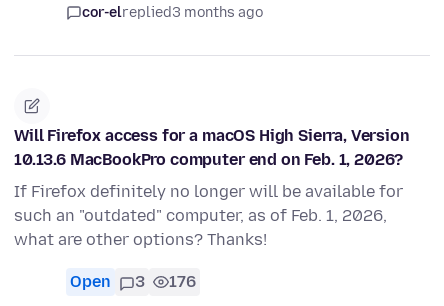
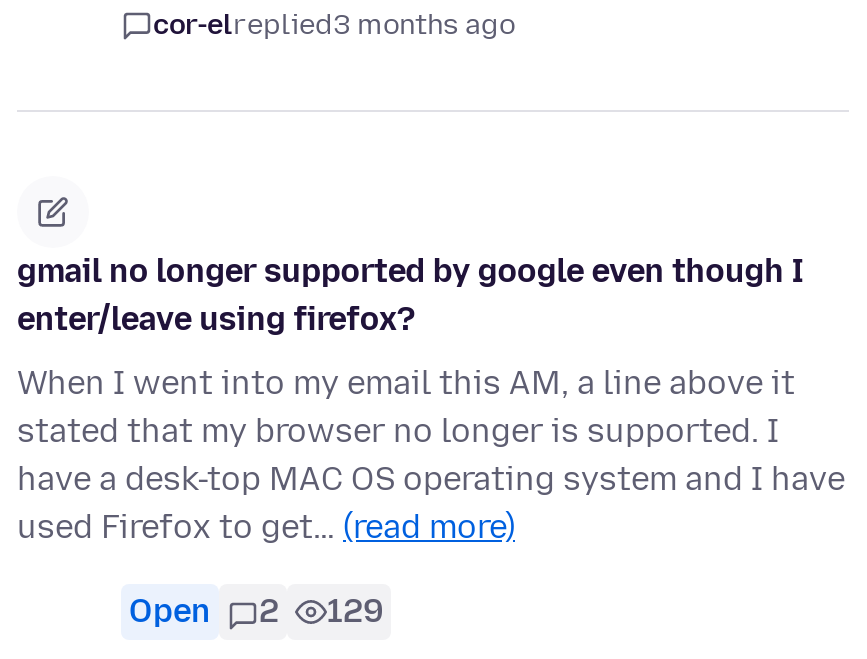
- Will Firefox access for a macOS High Sierra, Version
- 10.13.6 MacBookPro computer end on Feb. 1, 2026?
+ gmail no longer supported by google even though I
+ enter/leave using firefox?

- If Firefox definitely no longer will be available for
- such an "outdated" computer, as of Feb. 1, 2026,
- what are other options? Thanks!
+ When I went into my email this AM, a line above it
+ stated that my browser no longer is supported. I
+ have a desk-top MAC OS operating system and I have
+ used Firefox to get… (read more)

- 3
+ 2

- 176
+ 129
